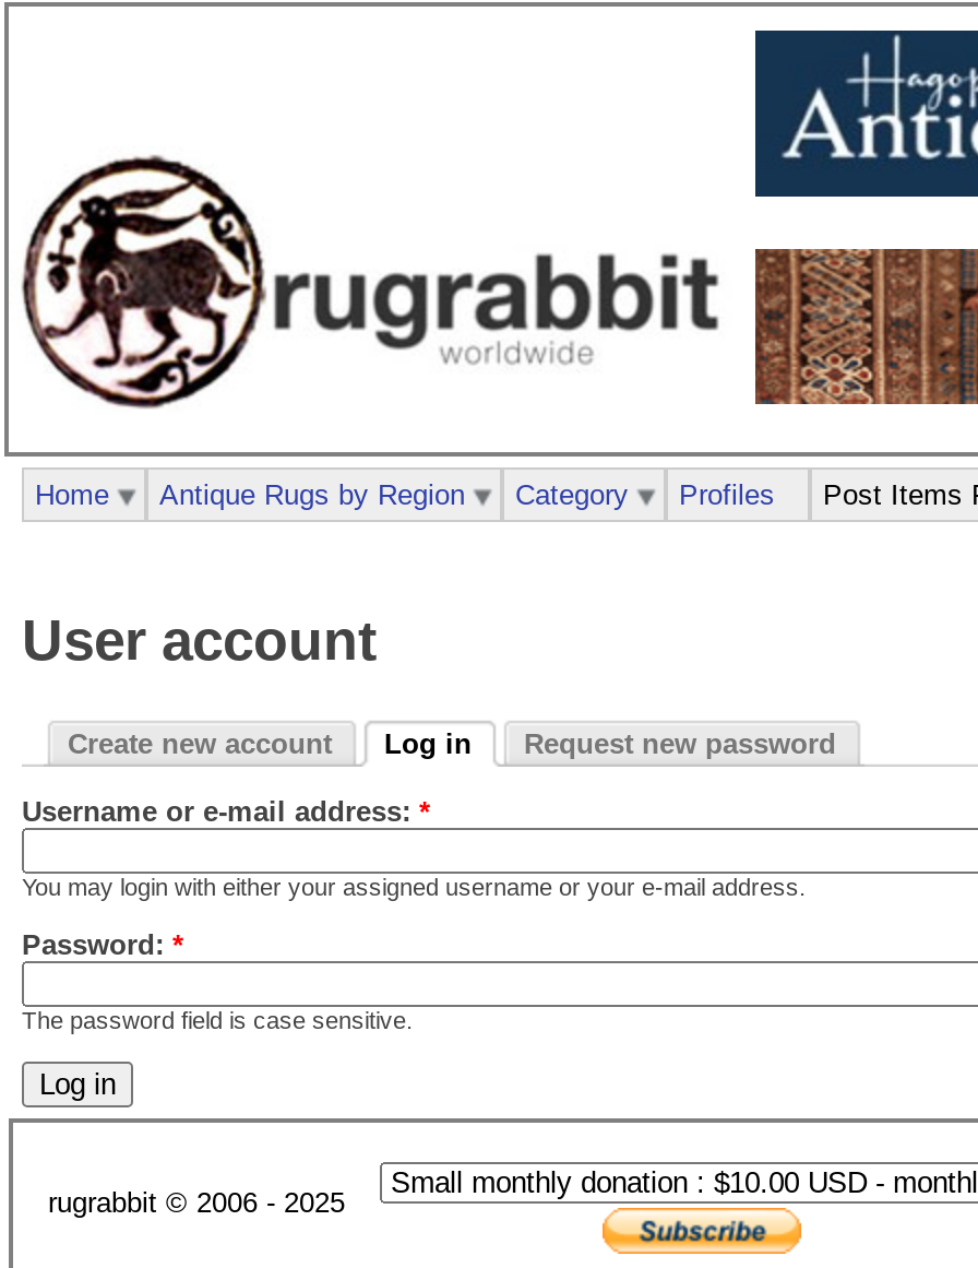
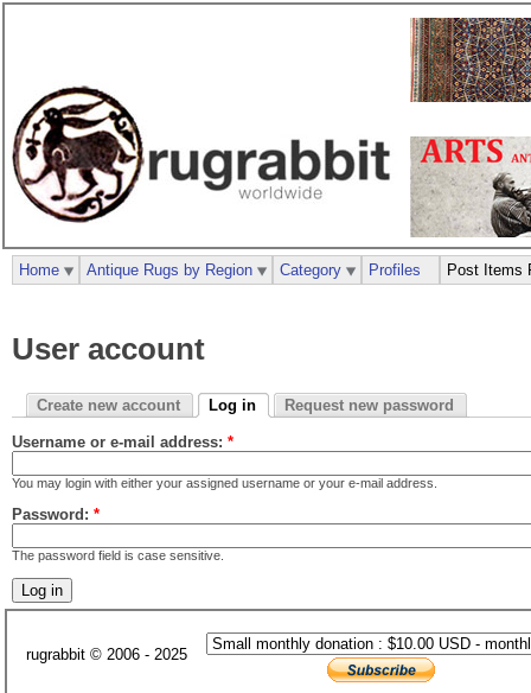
- [image]
+ [image]

- [image]
+ [image]
